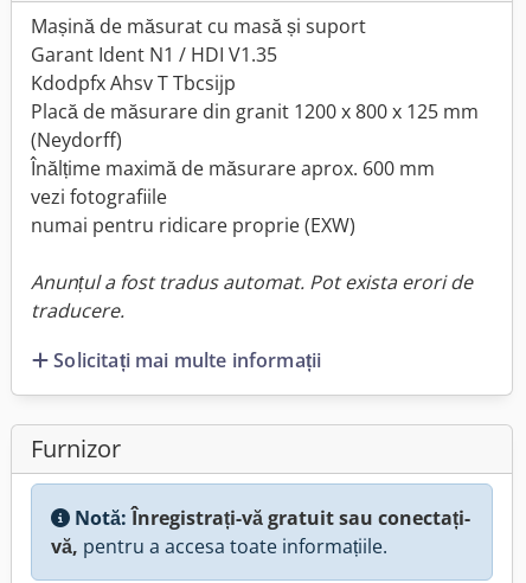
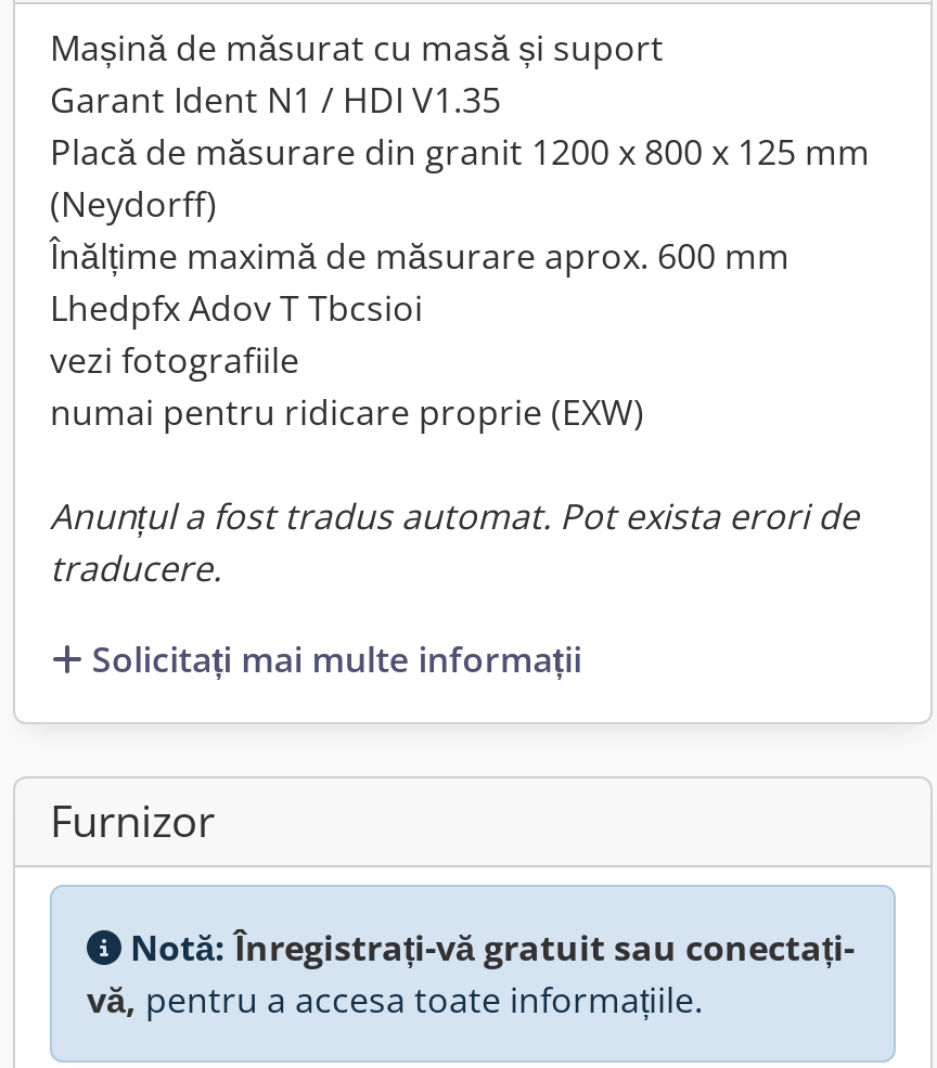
- Kdodpfx Ahsv T Tbcsijp

moved up: Placă de măsurare din granit 1200 x 800 x 125 mm | (Neydorff) | Înălțime maximă de măsurare aprox. 600 mm

+ Lhedpfx Adov T Tbcsioi
